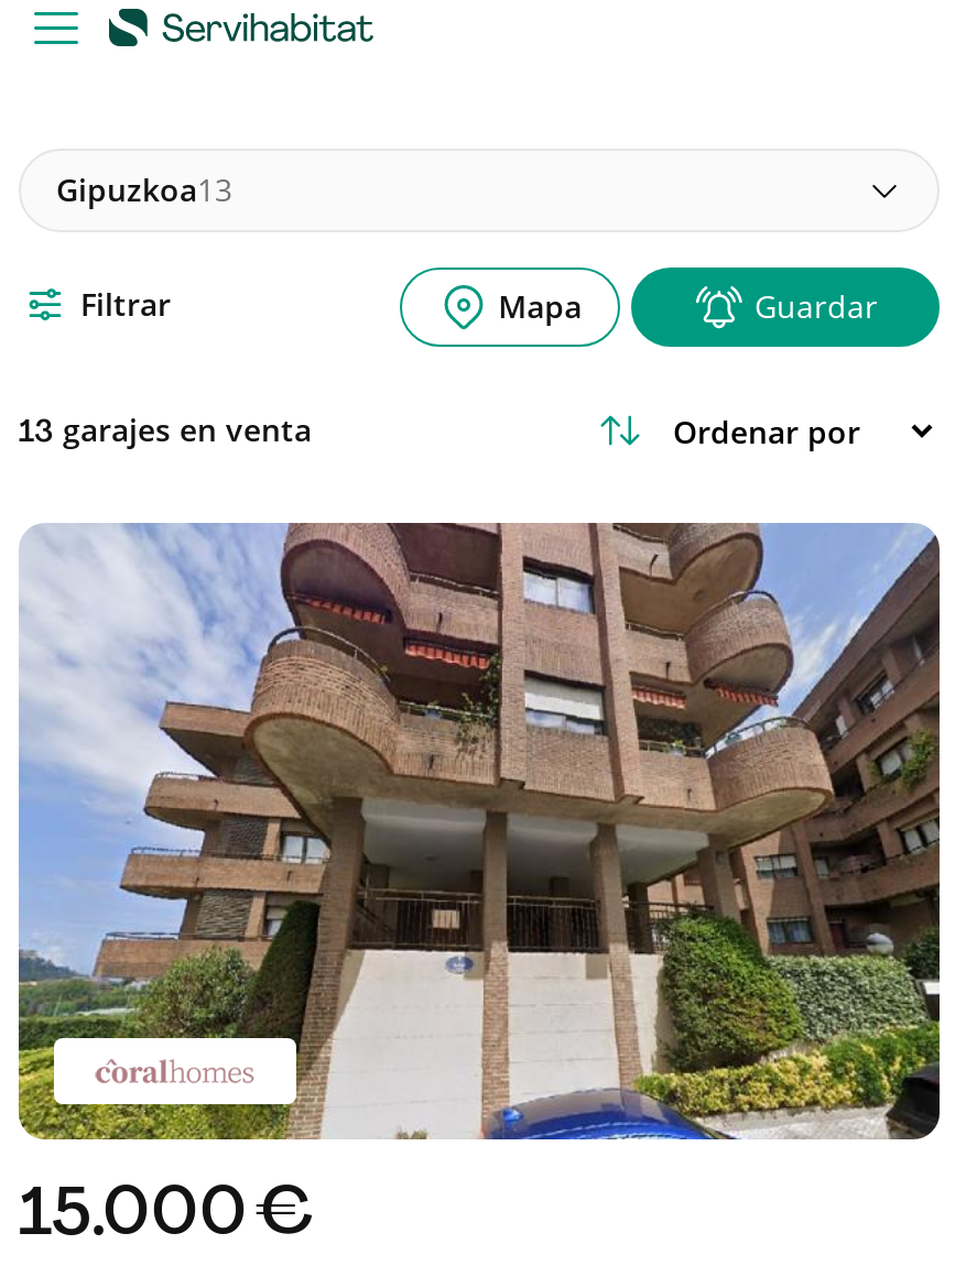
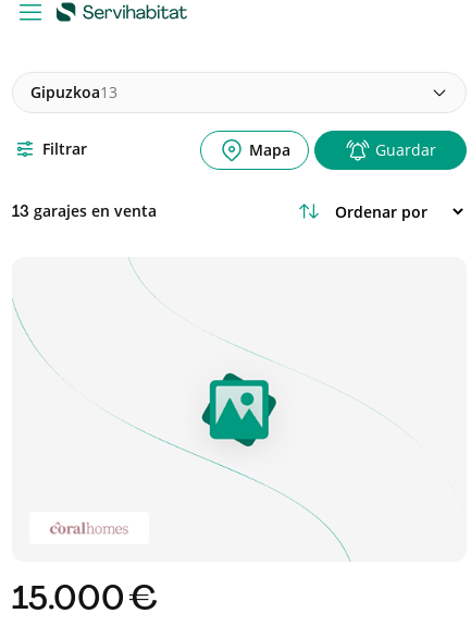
- [image]
